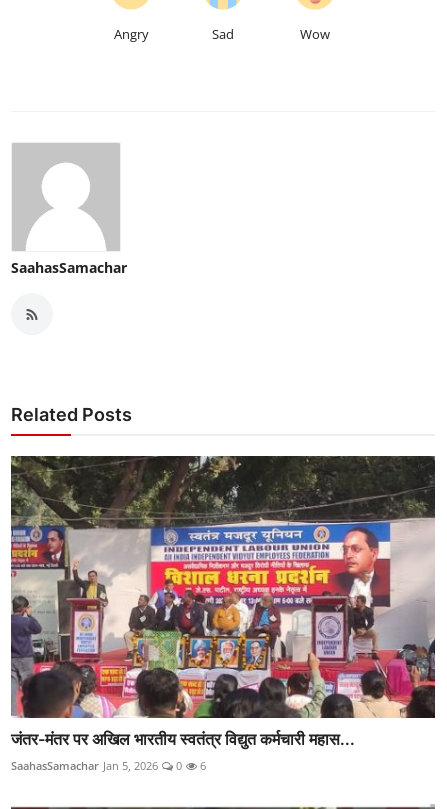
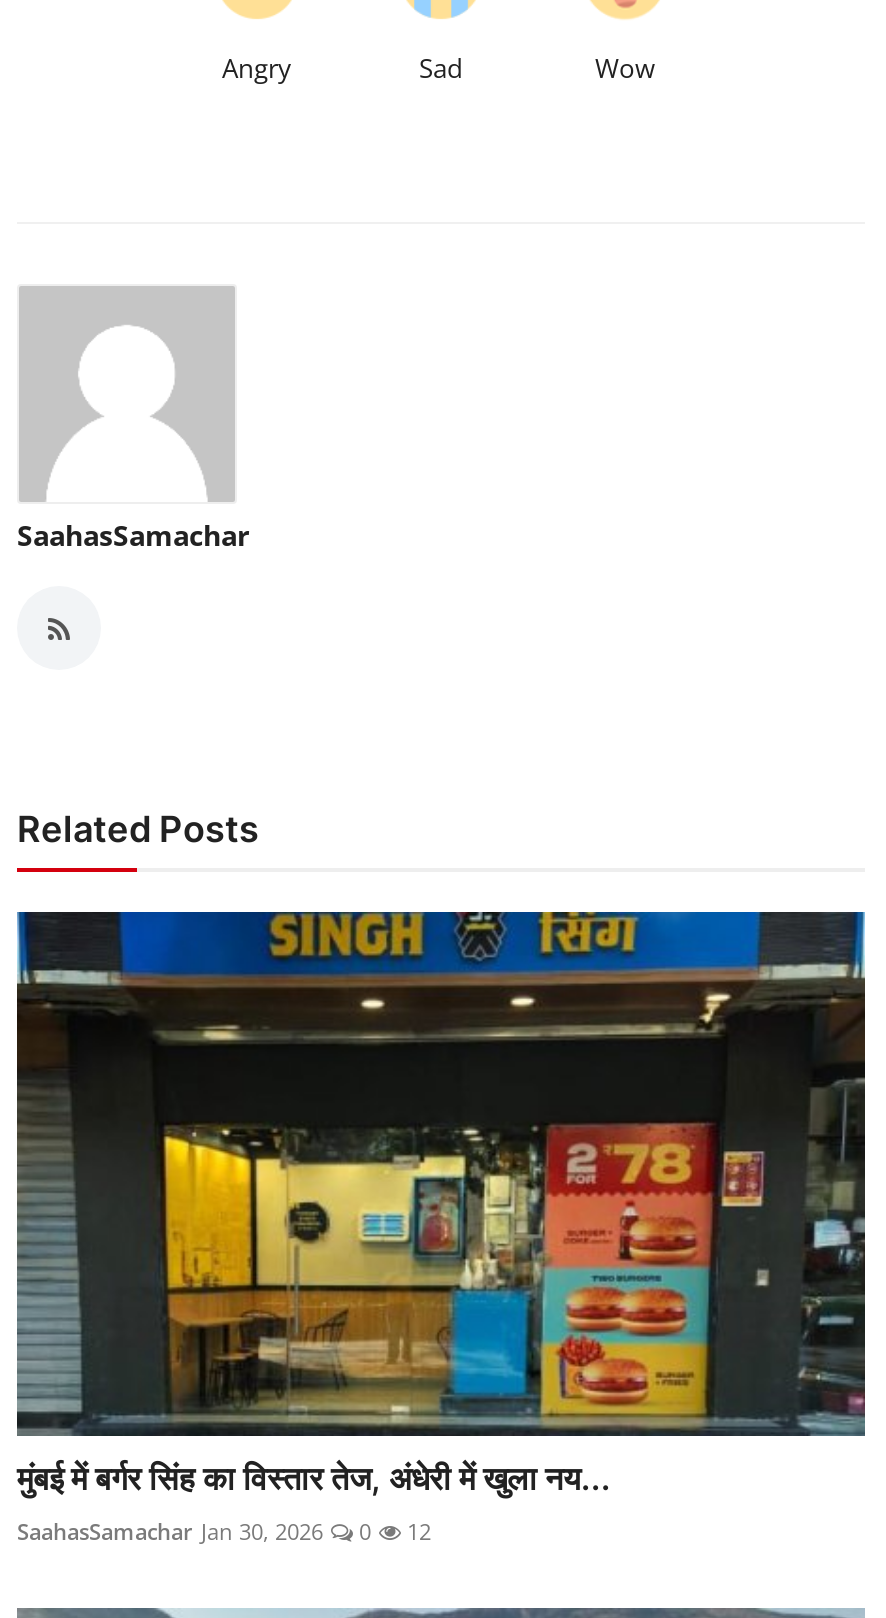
- [image]
- जंतर-मंतर पर अखिल भारतीय स्वतंत्र विद्युत कर्मचारी महास...
- SaahasSamachar Jan 5, 2026
+ [image]
+ मुंबई में बर्गर सिंह का विस्तार तेज, अंधेरी में खुला नय...
+ SaahasSamachar Jan 30, 2026

- 6
+ 12
